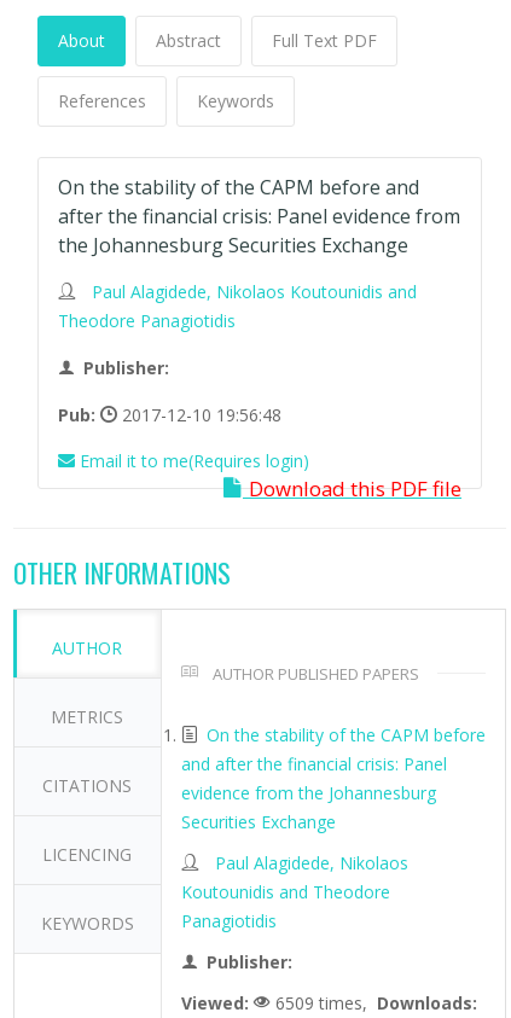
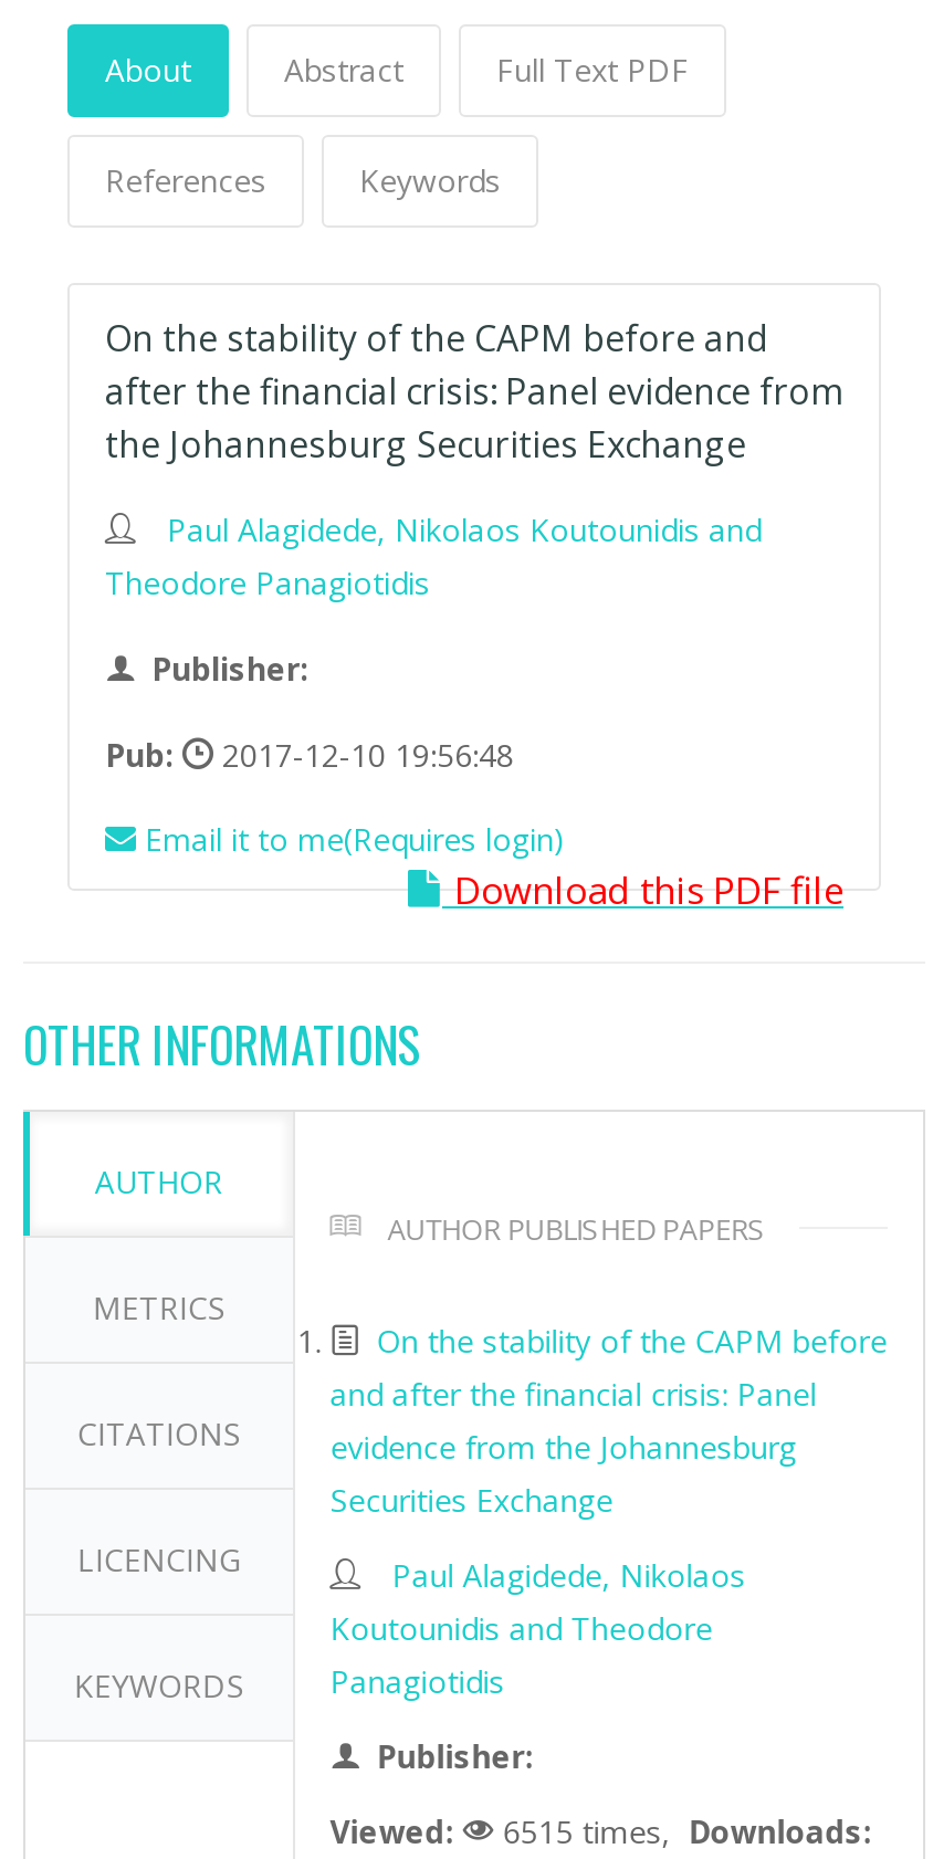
- 6509 times, Downloads:
+ 6515 times, Downloads:
